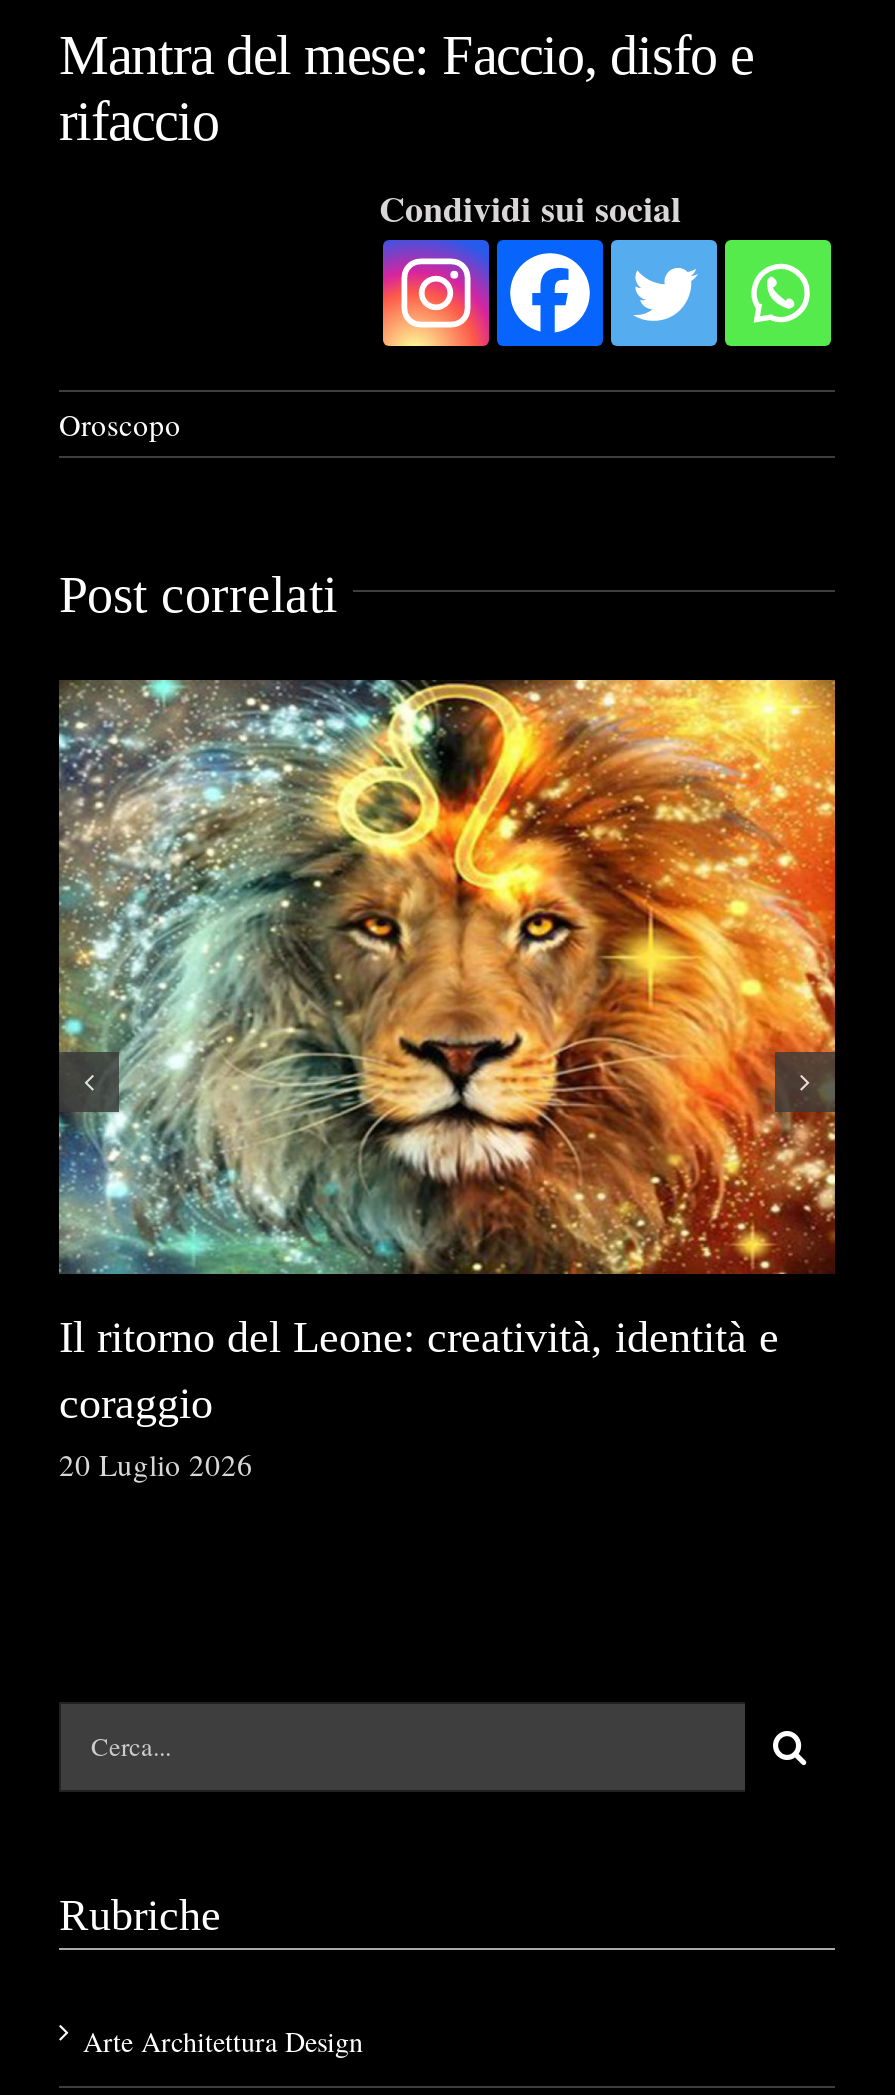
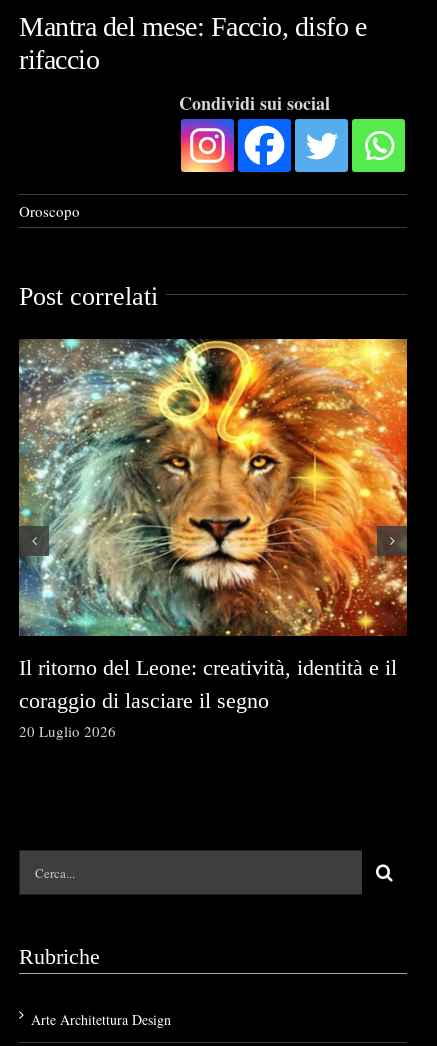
- Il ritorno del Leone: creatività, identità e
- coraggio
+ Il ritorno del Leone: creatività, identità e il
+ coraggio di lasciare il segno
